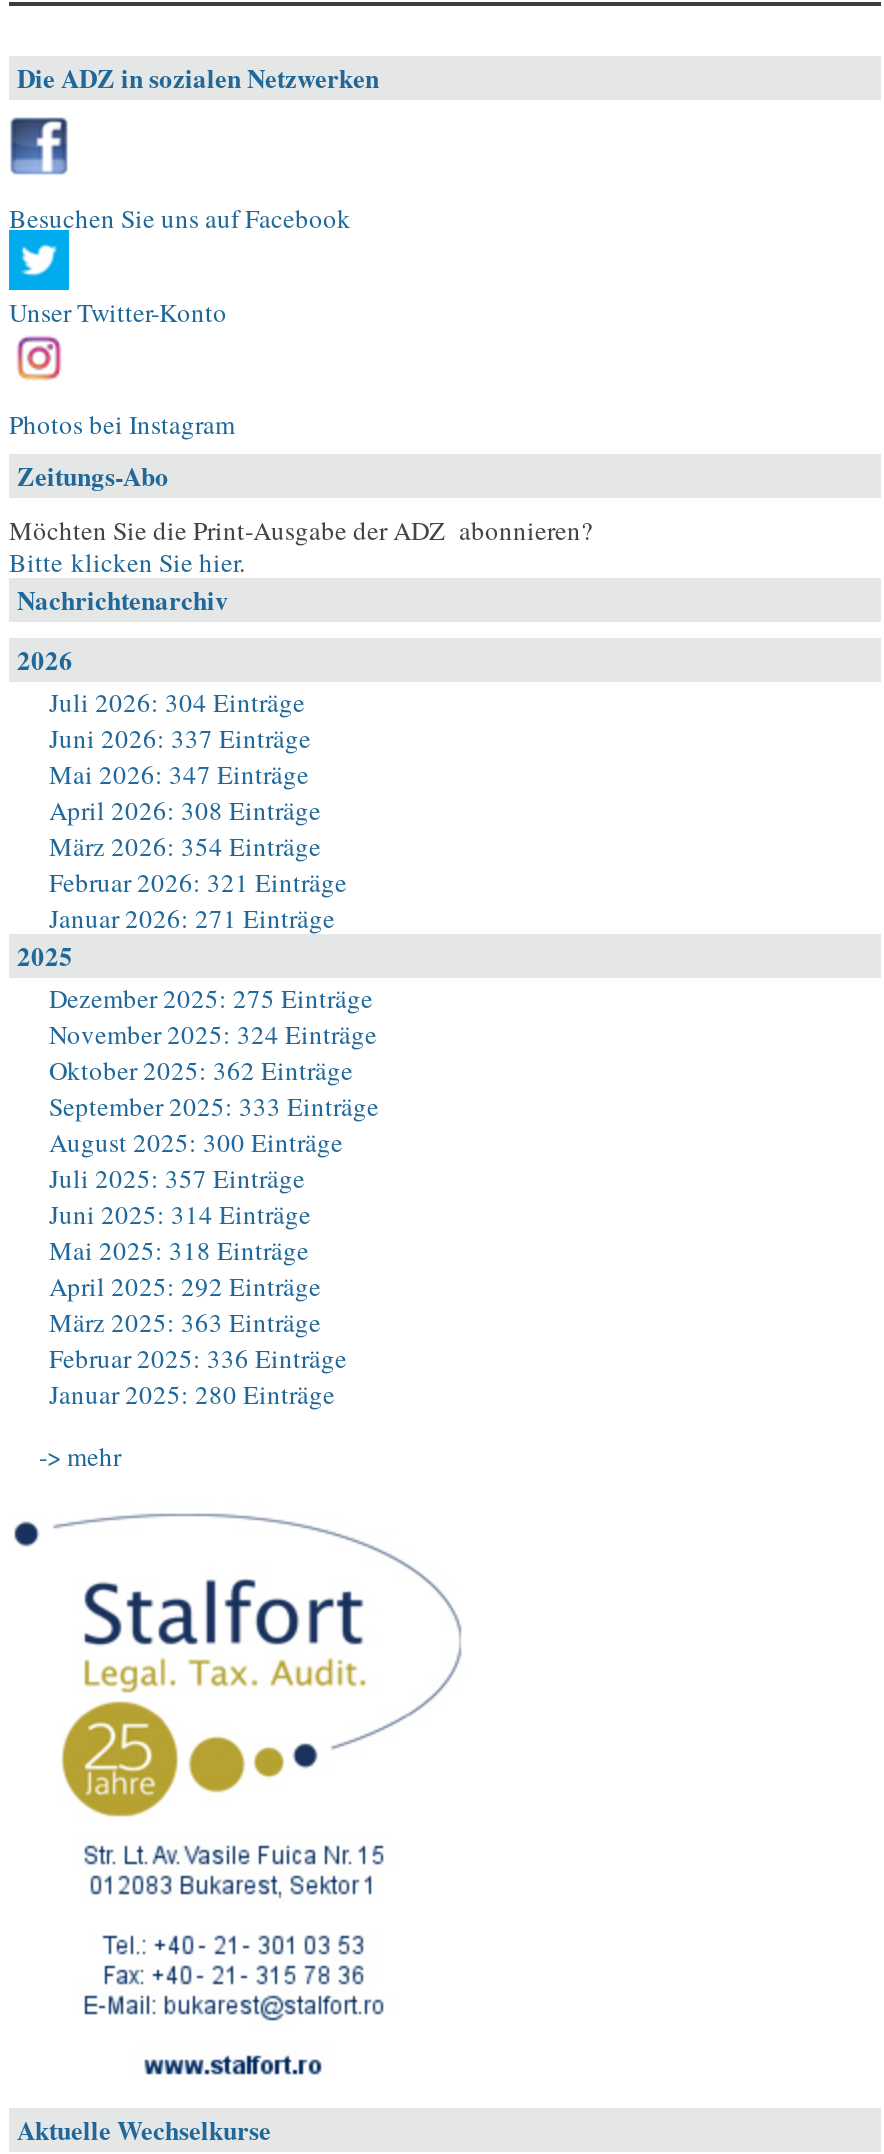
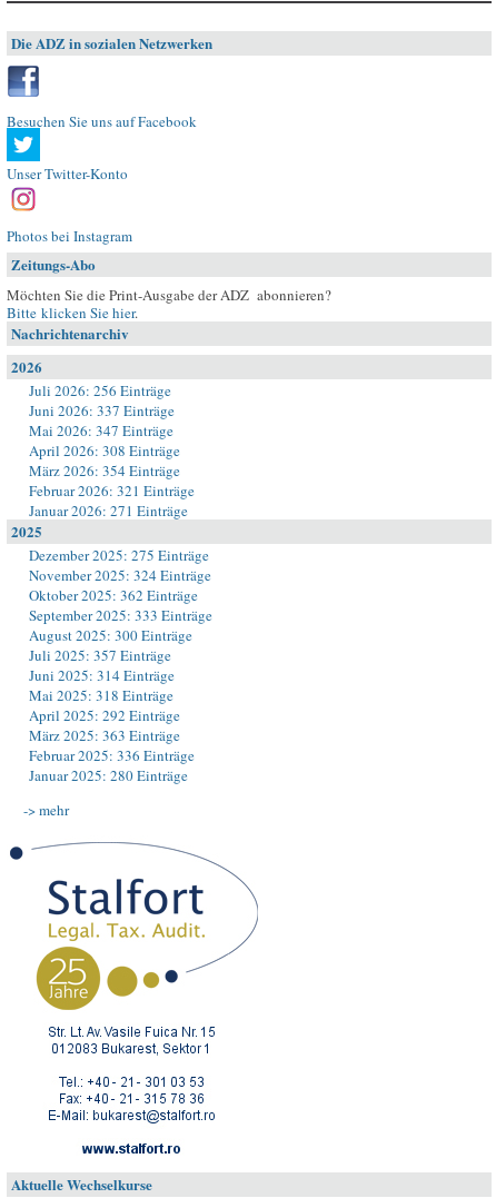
- Juli 2026: 304 Einträge
+ Juli 2026: 256 Einträge
